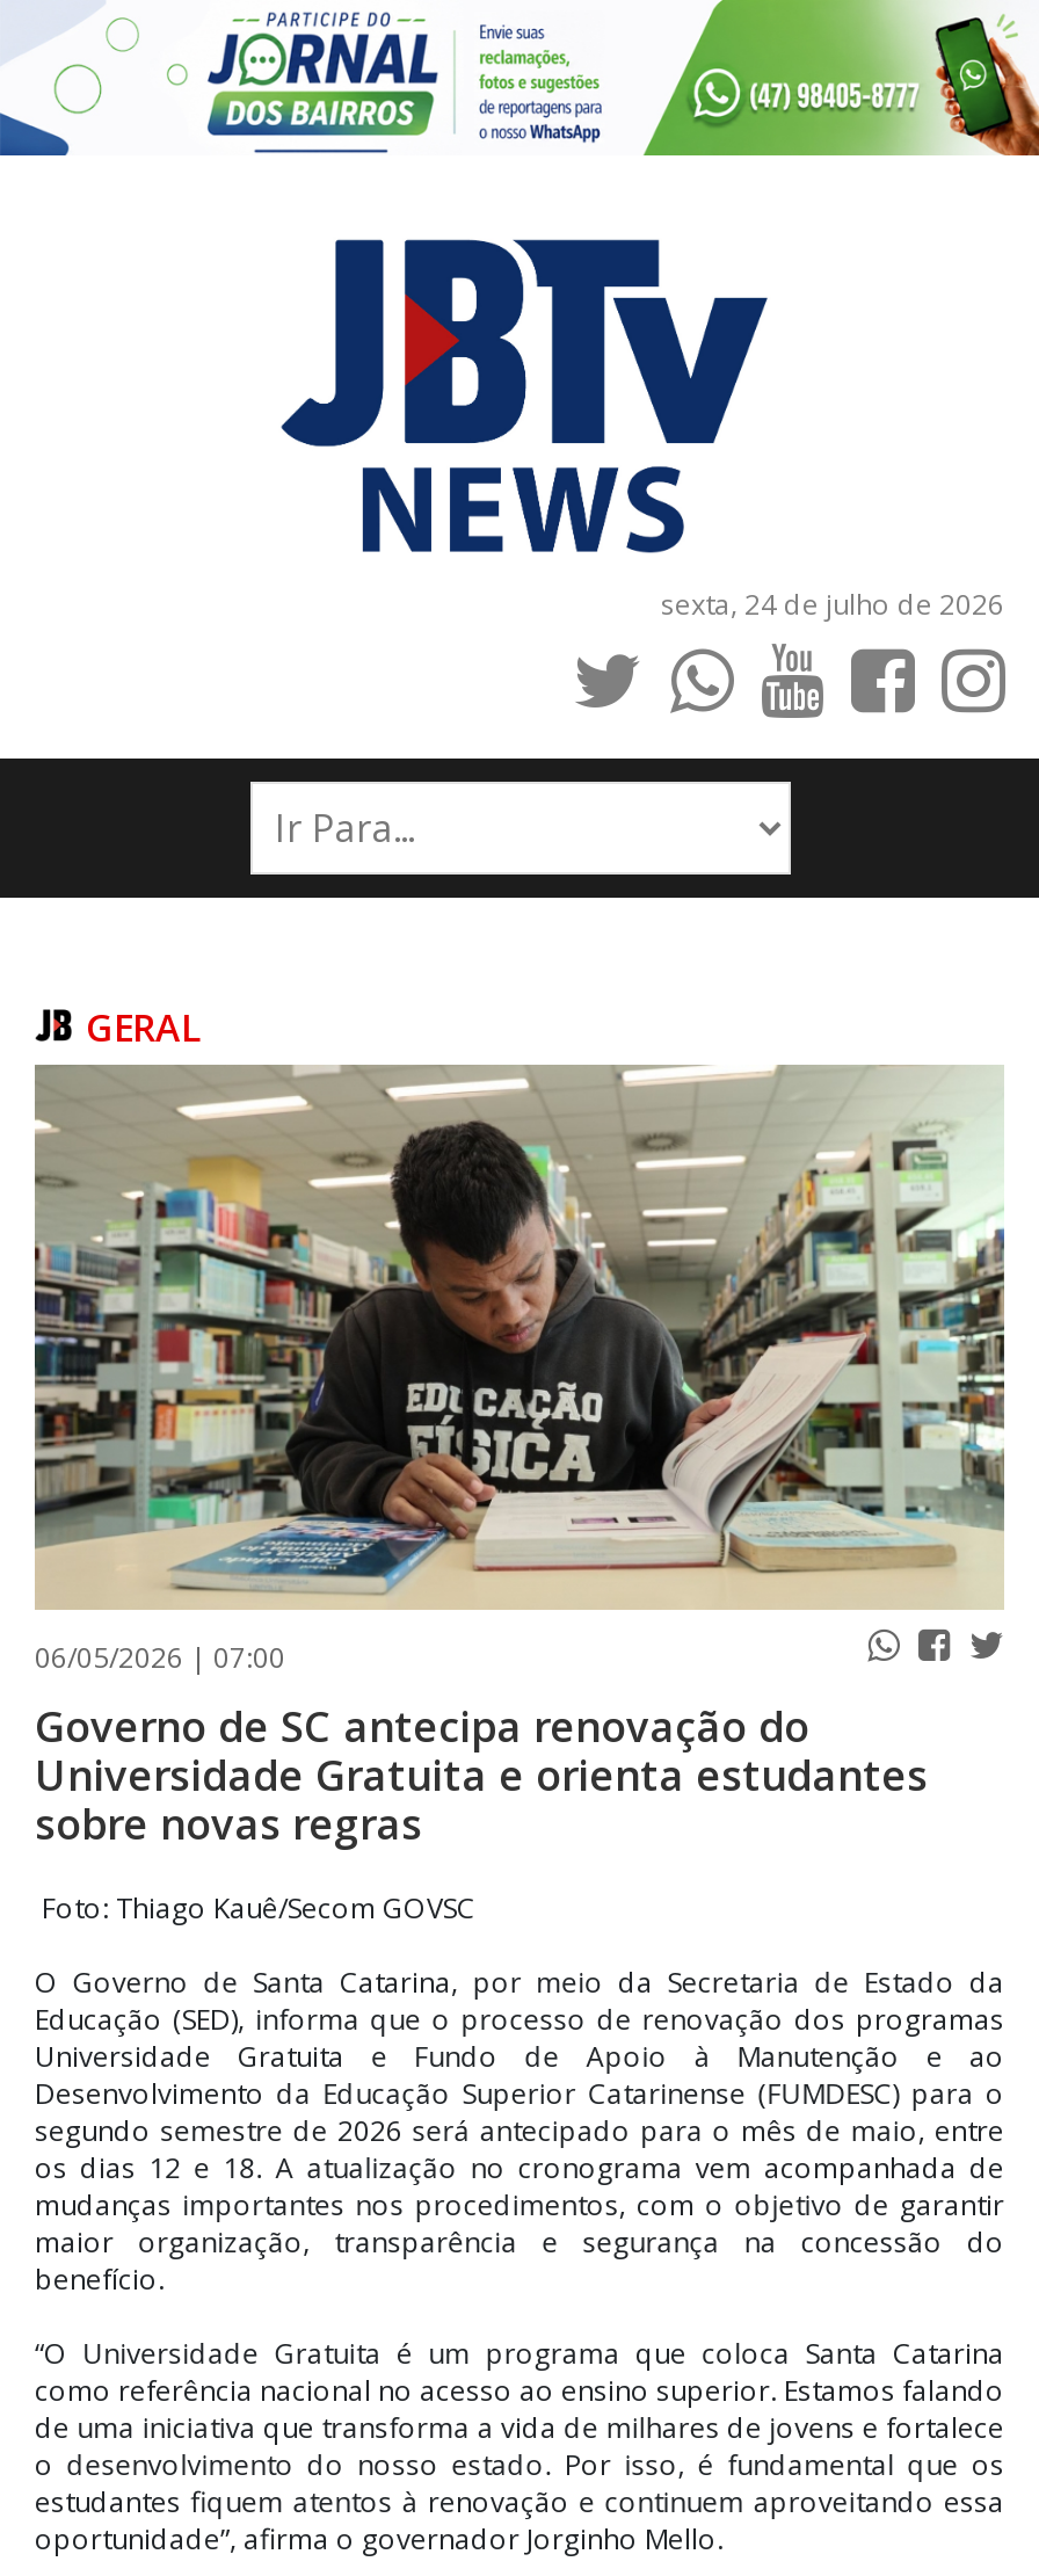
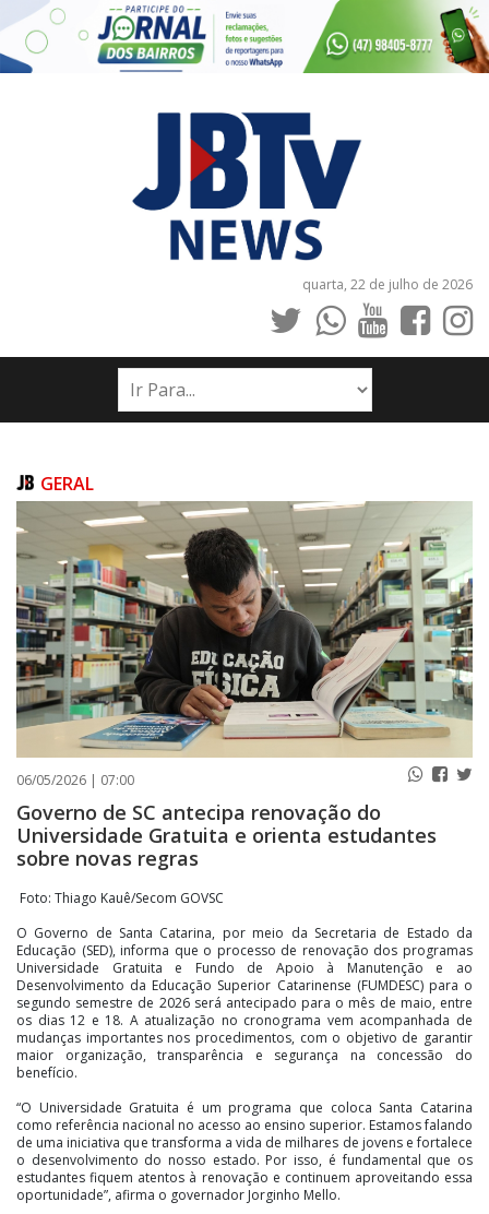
- sexta, 24 de julho de 2026
+ quarta, 22 de julho de 2026
